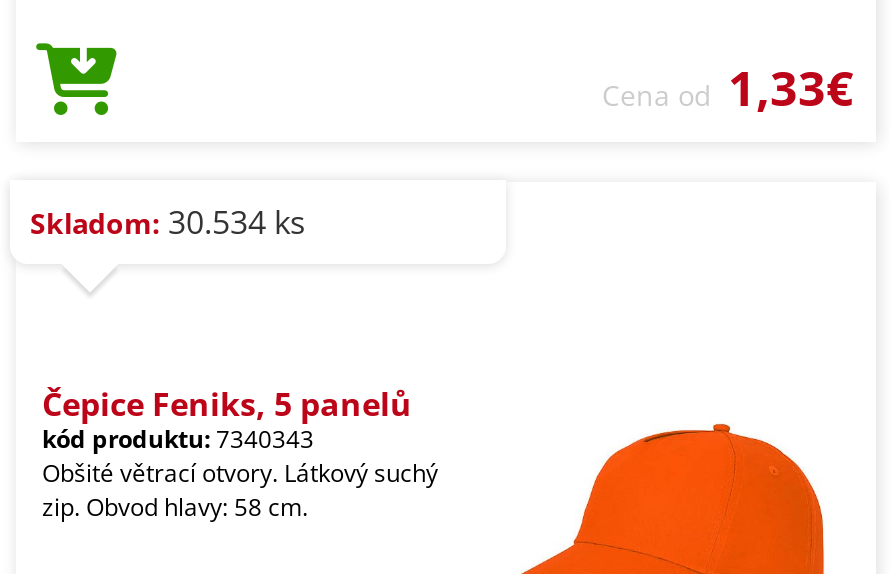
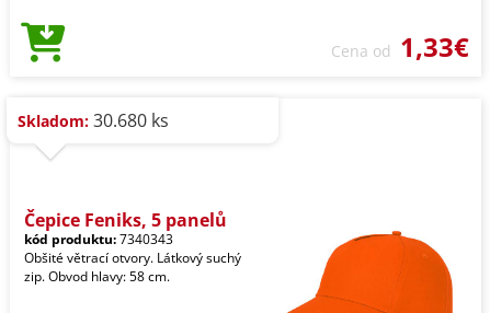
- Skladom: 30.534 ks
+ Skladom: 30.680 ks
